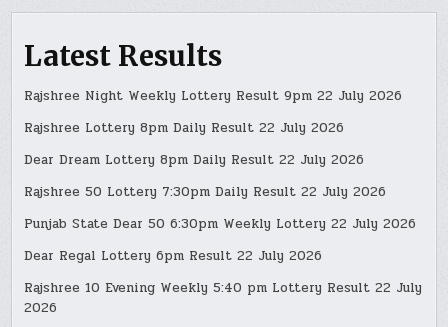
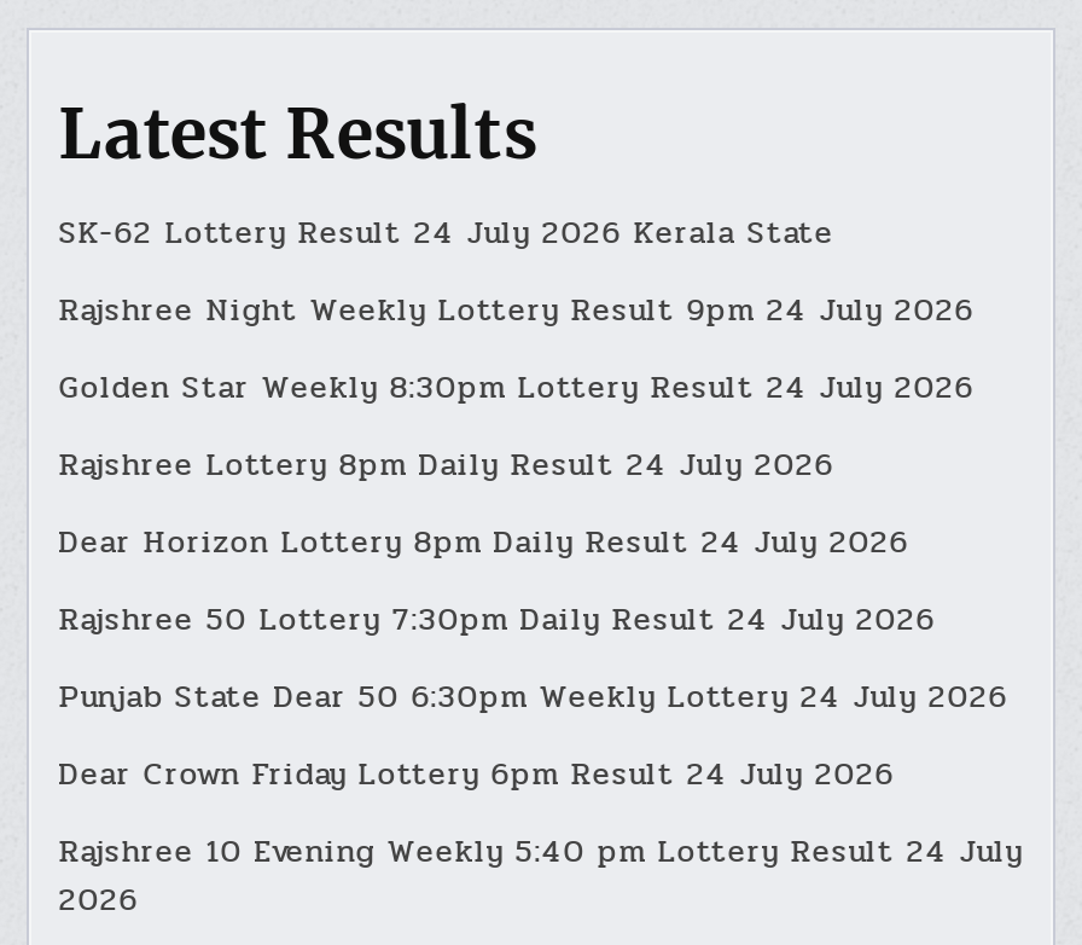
- Rajshree Night Weekly Lottery Result 9pm 22 July 2026
- Rajshree Lottery 8pm Daily Result 22 July 2026
- Dear Dream Lottery 8pm Daily Result 22 July 2026
- Rajshree 50 Lottery 7:30pm Daily Result 22 July 2026
- Punjab State Dear 50 6:30pm Weekly Lottery 22 July 2026
- Dear Regal Lottery 6pm Result 22 July 2026
- Rajshree 10 Evening Weekly 5:40 pm Lottery Result 22 July
+ SK-62 Lottery Result 24 July 2026 Kerala State
+ Rajshree Night Weekly Lottery Result 9pm 24 July 2026
+ Golden Star Weekly 8:30pm Lottery Result 24 July 2026
+ Rajshree Lottery 8pm Daily Result 24 July 2026
+ Dear Horizon Lottery 8pm Daily Result 24 July 2026
+ Rajshree 50 Lottery 7:30pm Daily Result 24 July 2026
+ Punjab State Dear 50 6:30pm Weekly Lottery 24 July 2026
+ Dear Crown Friday Lottery 6pm Result 24 July 2026
+ Rajshree 10 Evening Weekly 5:40 pm Lottery Result 24 July
